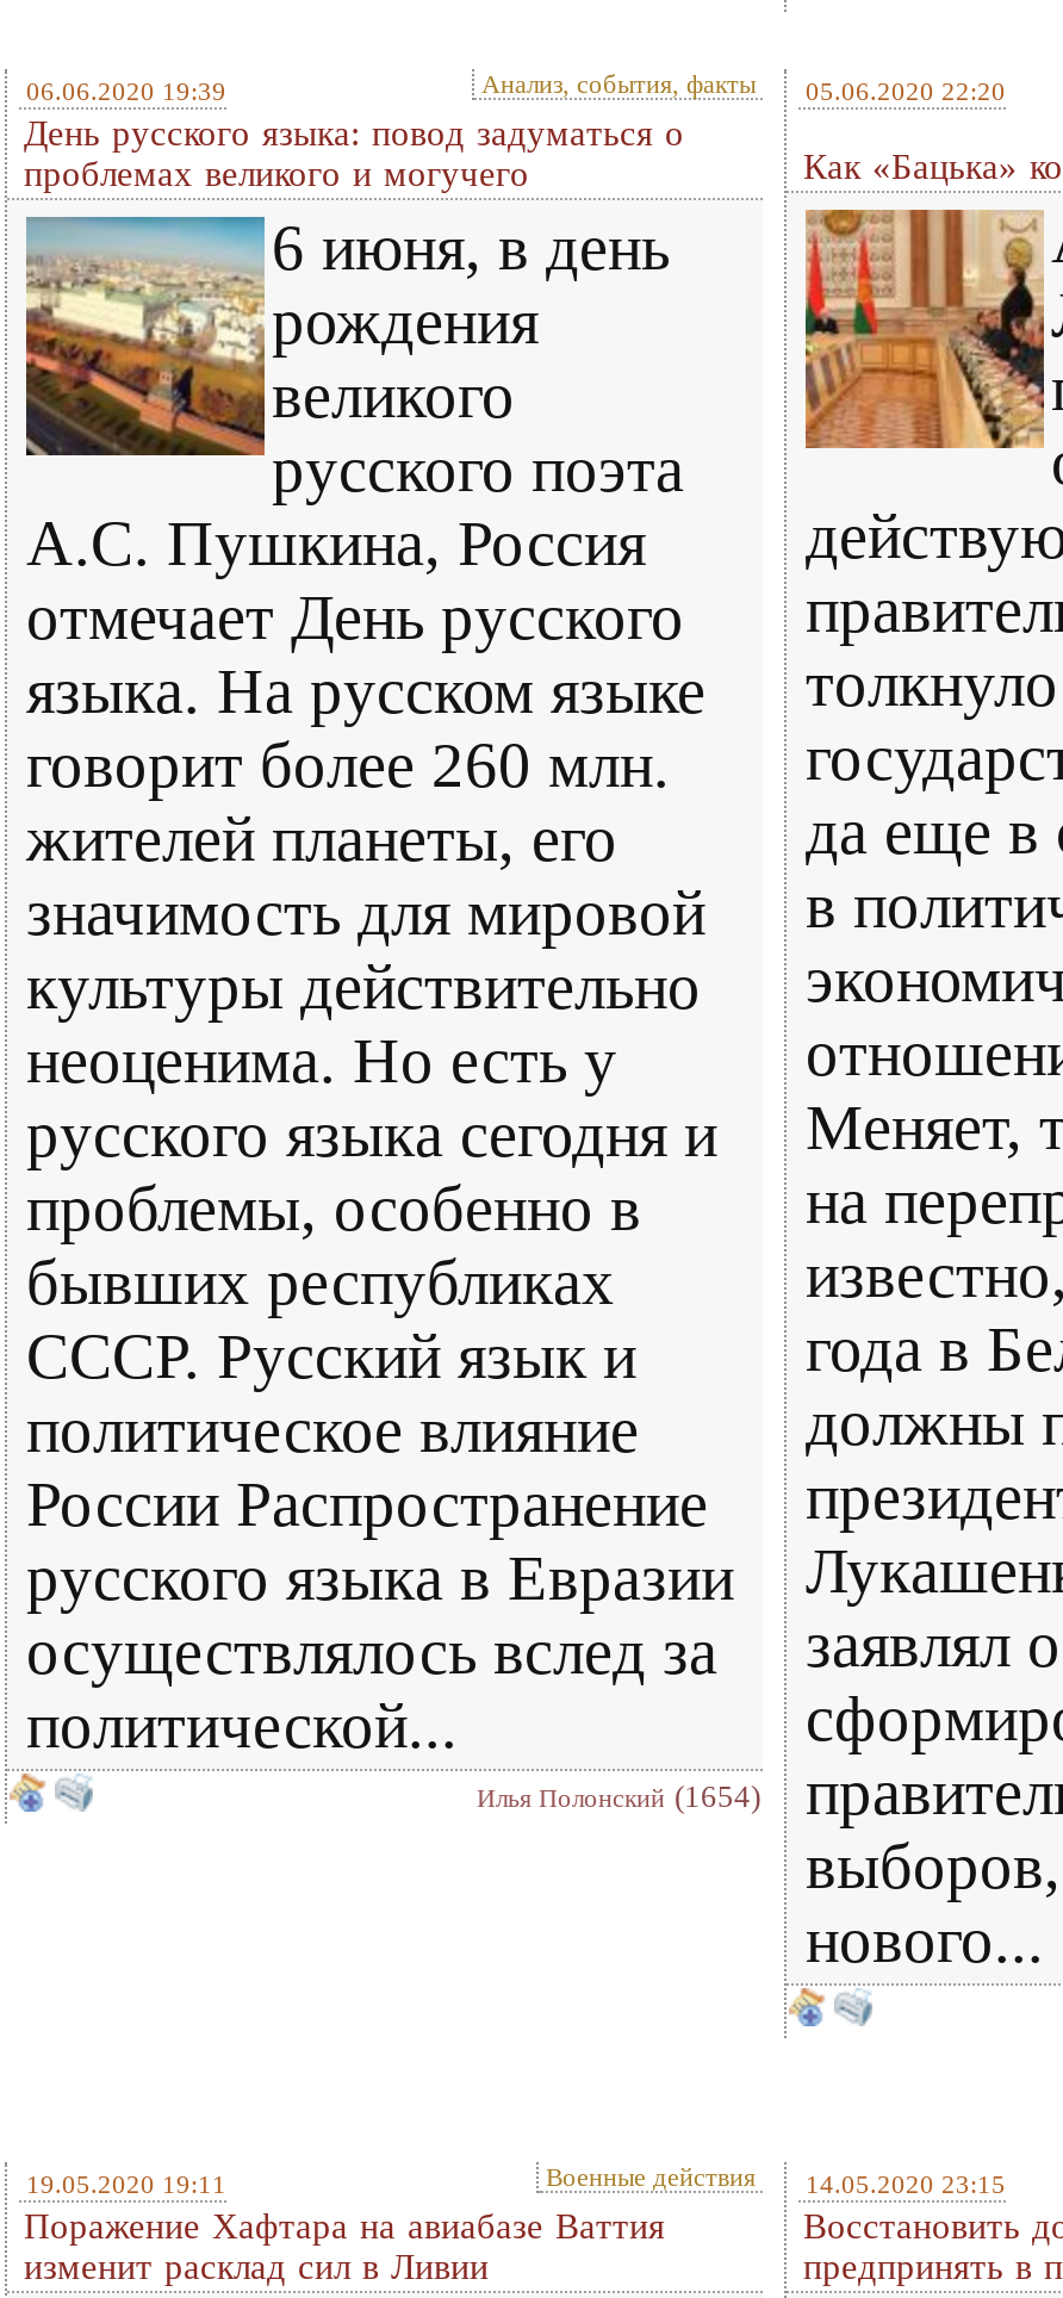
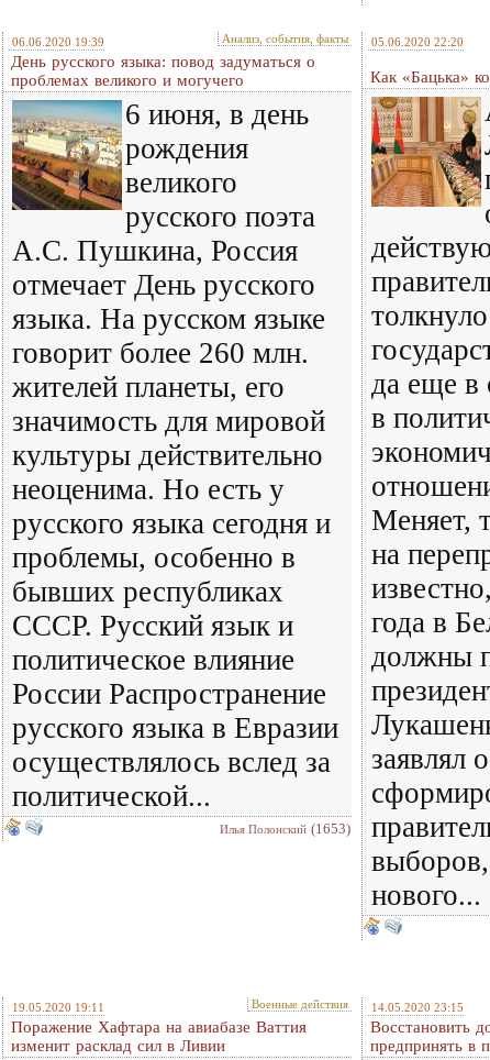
- Илья Полонский (1654)
+ Илья Полонский (1653)
